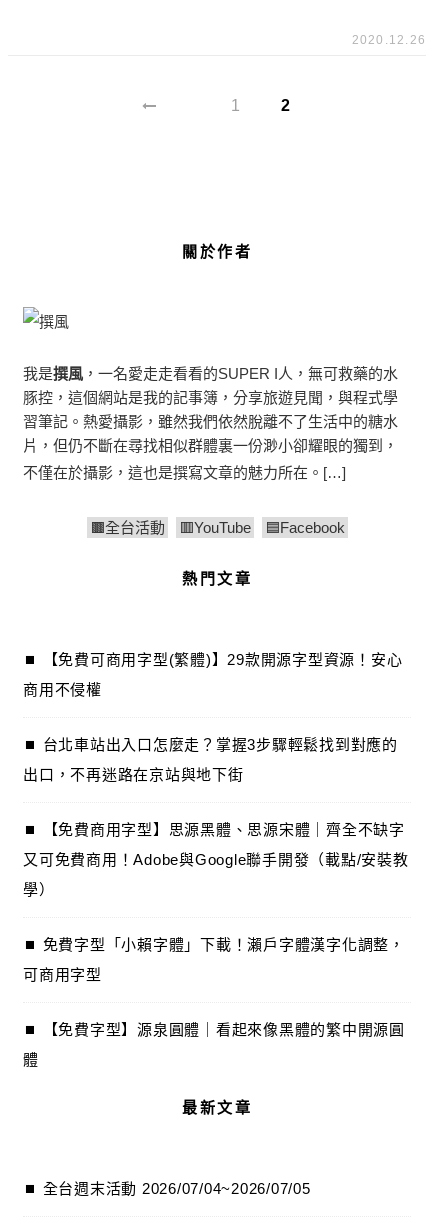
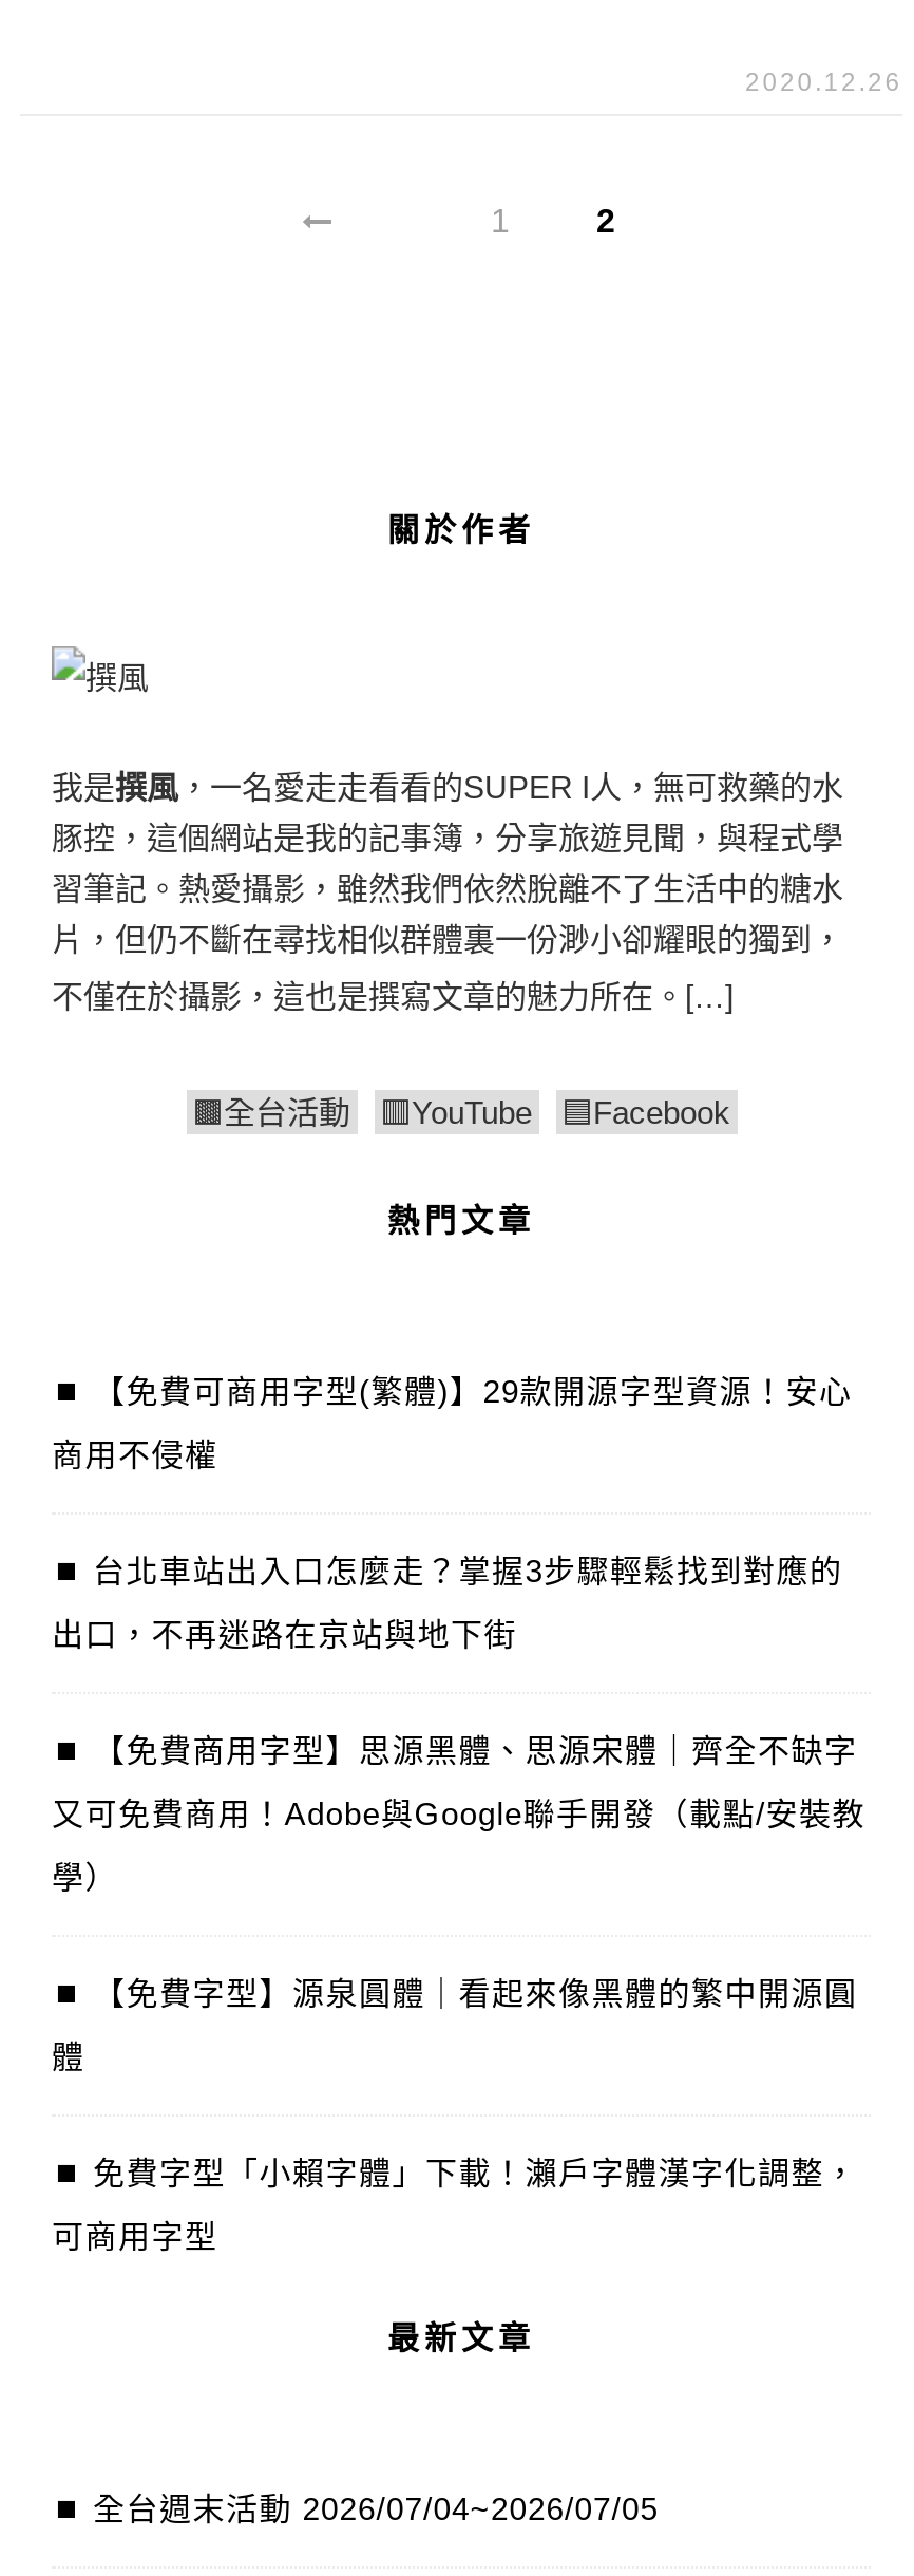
moved down: 免費字型「小賴字體」下載！瀨戶字體漢字化調整， | 可商用字型

moved up: 【免費字型】源泉圓體｜看起來像黑體的繁中開源圓 | 體
